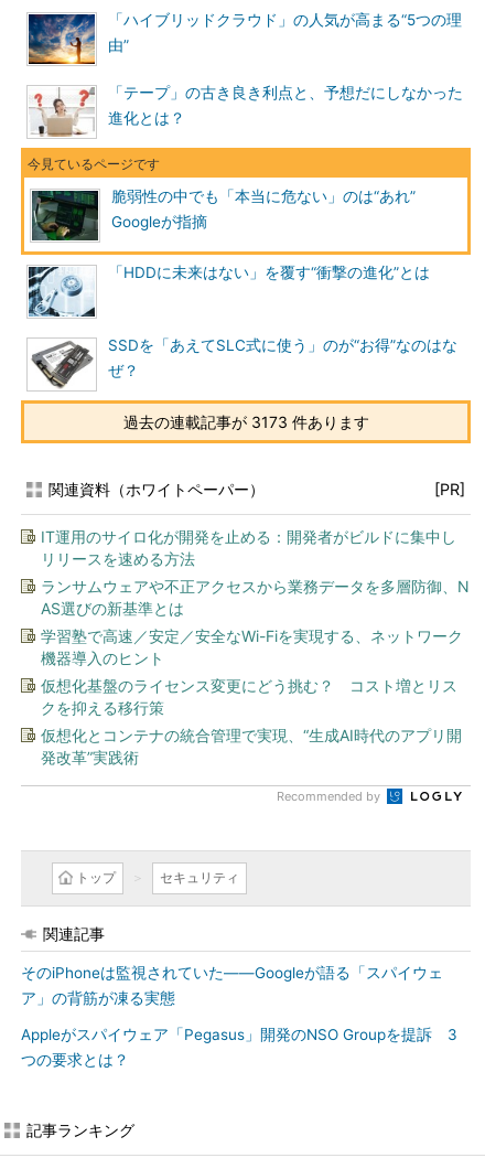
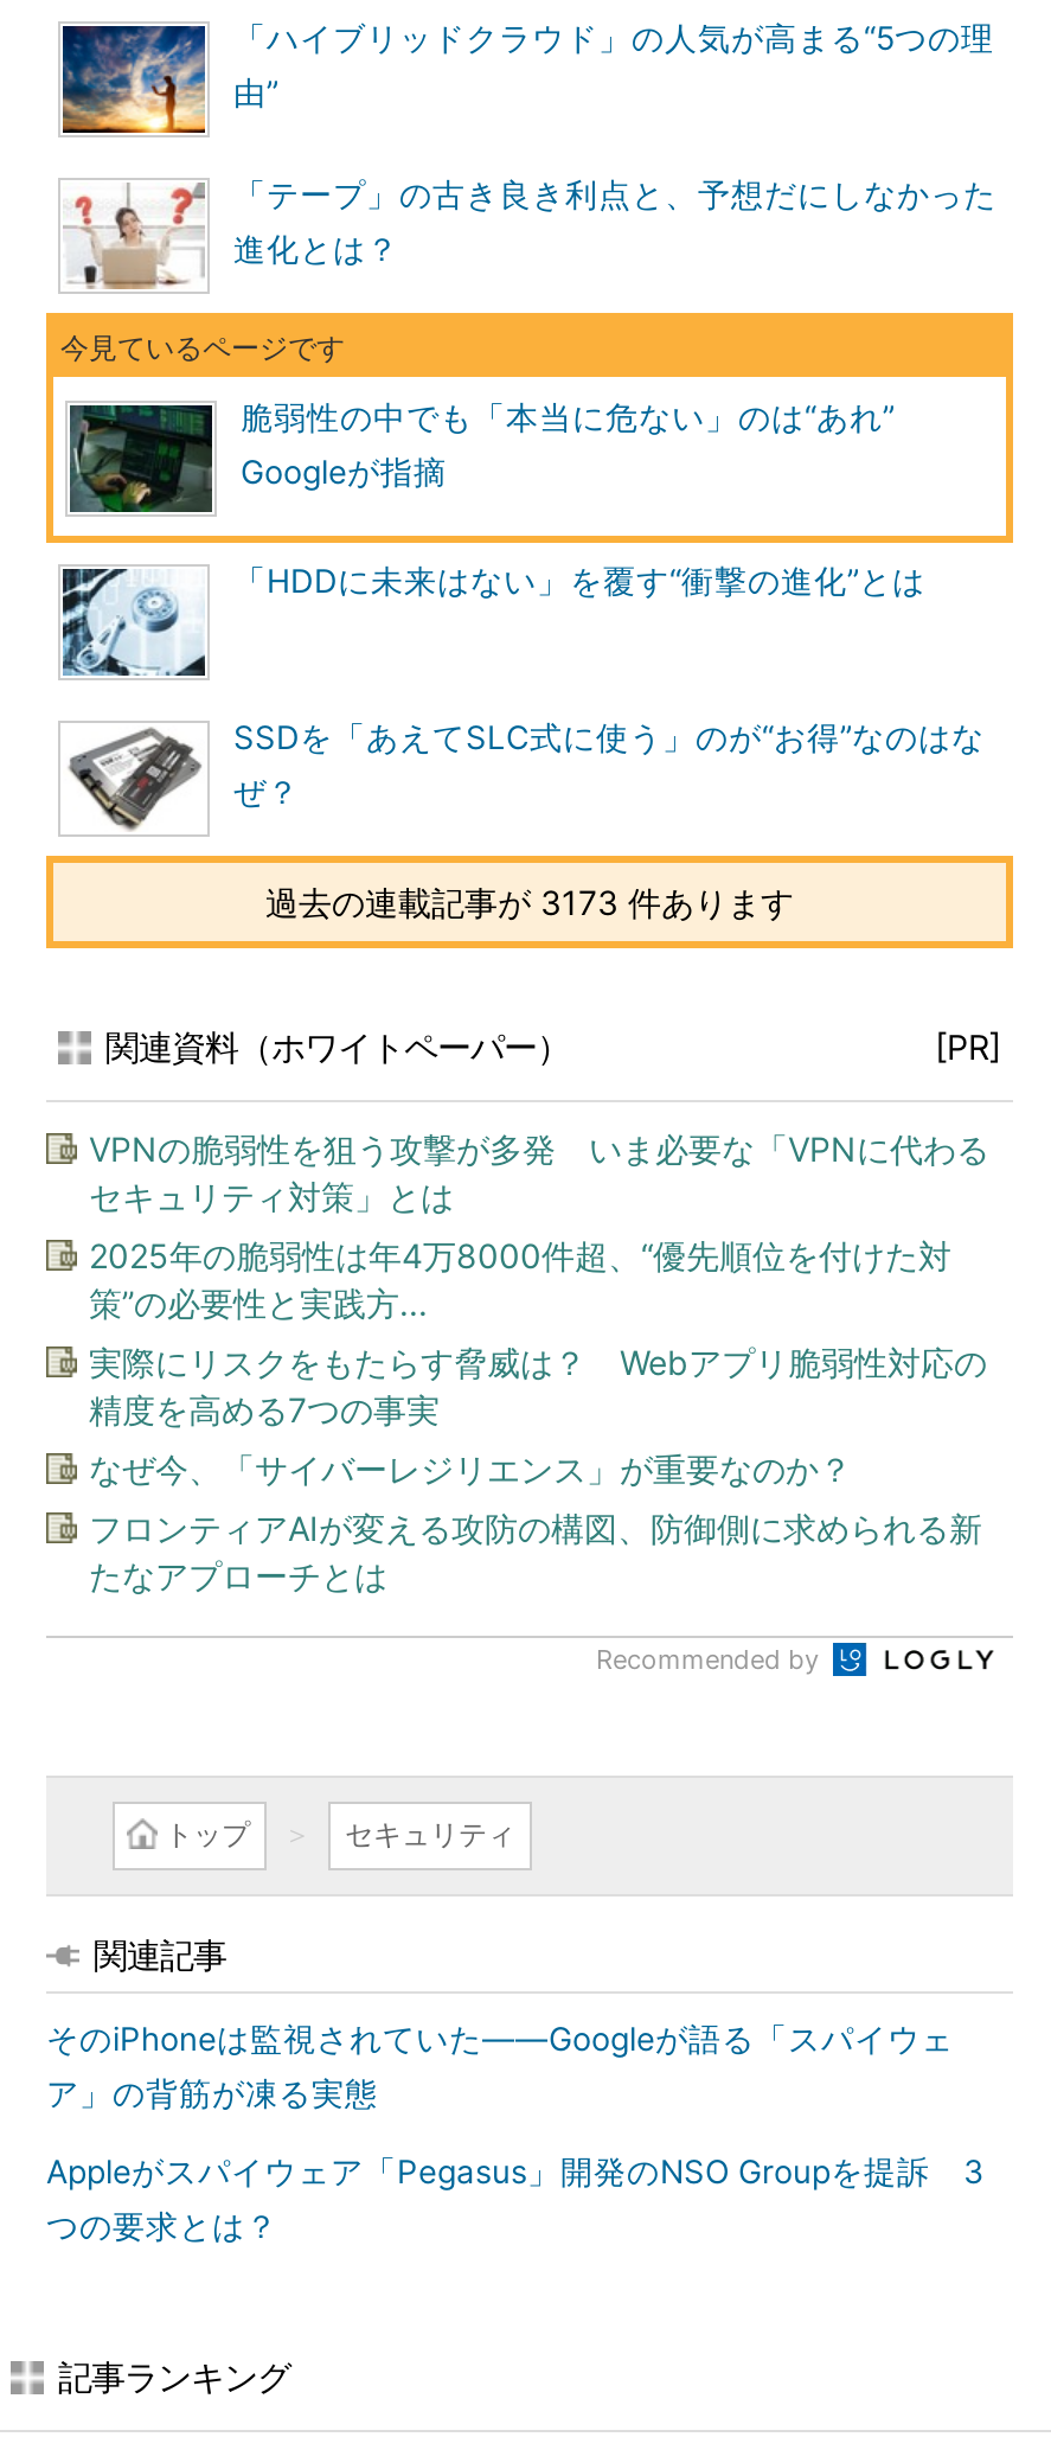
- IT運用のサイロ化が開発を止める：開発者がビルドに集中し
- リリースを速める方法
+ VPNの脆弱性を狙う攻撃が多発 いま必要な「VPNに代わる
+ セキュリティ対策」とは

- ランサムウェアや不正アクセスから業務データを多層防御、N
- AS選びの新基準とは
+ 2025年の脆弱性は年4万8000件超、“優先順位を付けた対
+ 策”の必要性と実践方...

- 学習塾で高速／安定／安全なWi-Fiを実現する、ネットワーク
- 機器導入のヒント
+ 実際にリスクをもたらす脅威は？ Webアプリ脆弱性対応の
+ 精度を高める7つの事実

- 仮想化基盤のライセンス変更にどう挑む？ コスト増とリス
- クを抑える移行策
+ なぜ今、「サイバーレジリエンス」が重要なのか？

- 仮想化とコンテナの統合管理で実現、“生成AI時代のアプリ開
- 発改革”実践術
+ フロンティアAIが変える攻防の構図、防御側に求められる新
+ たなアプローチとは
